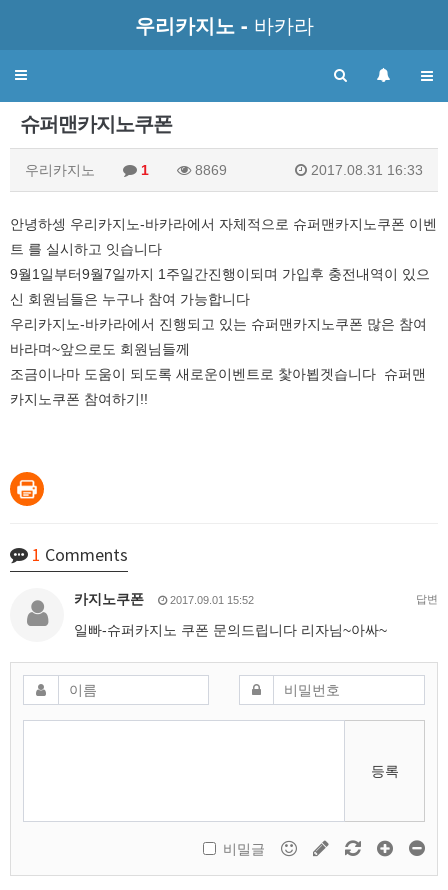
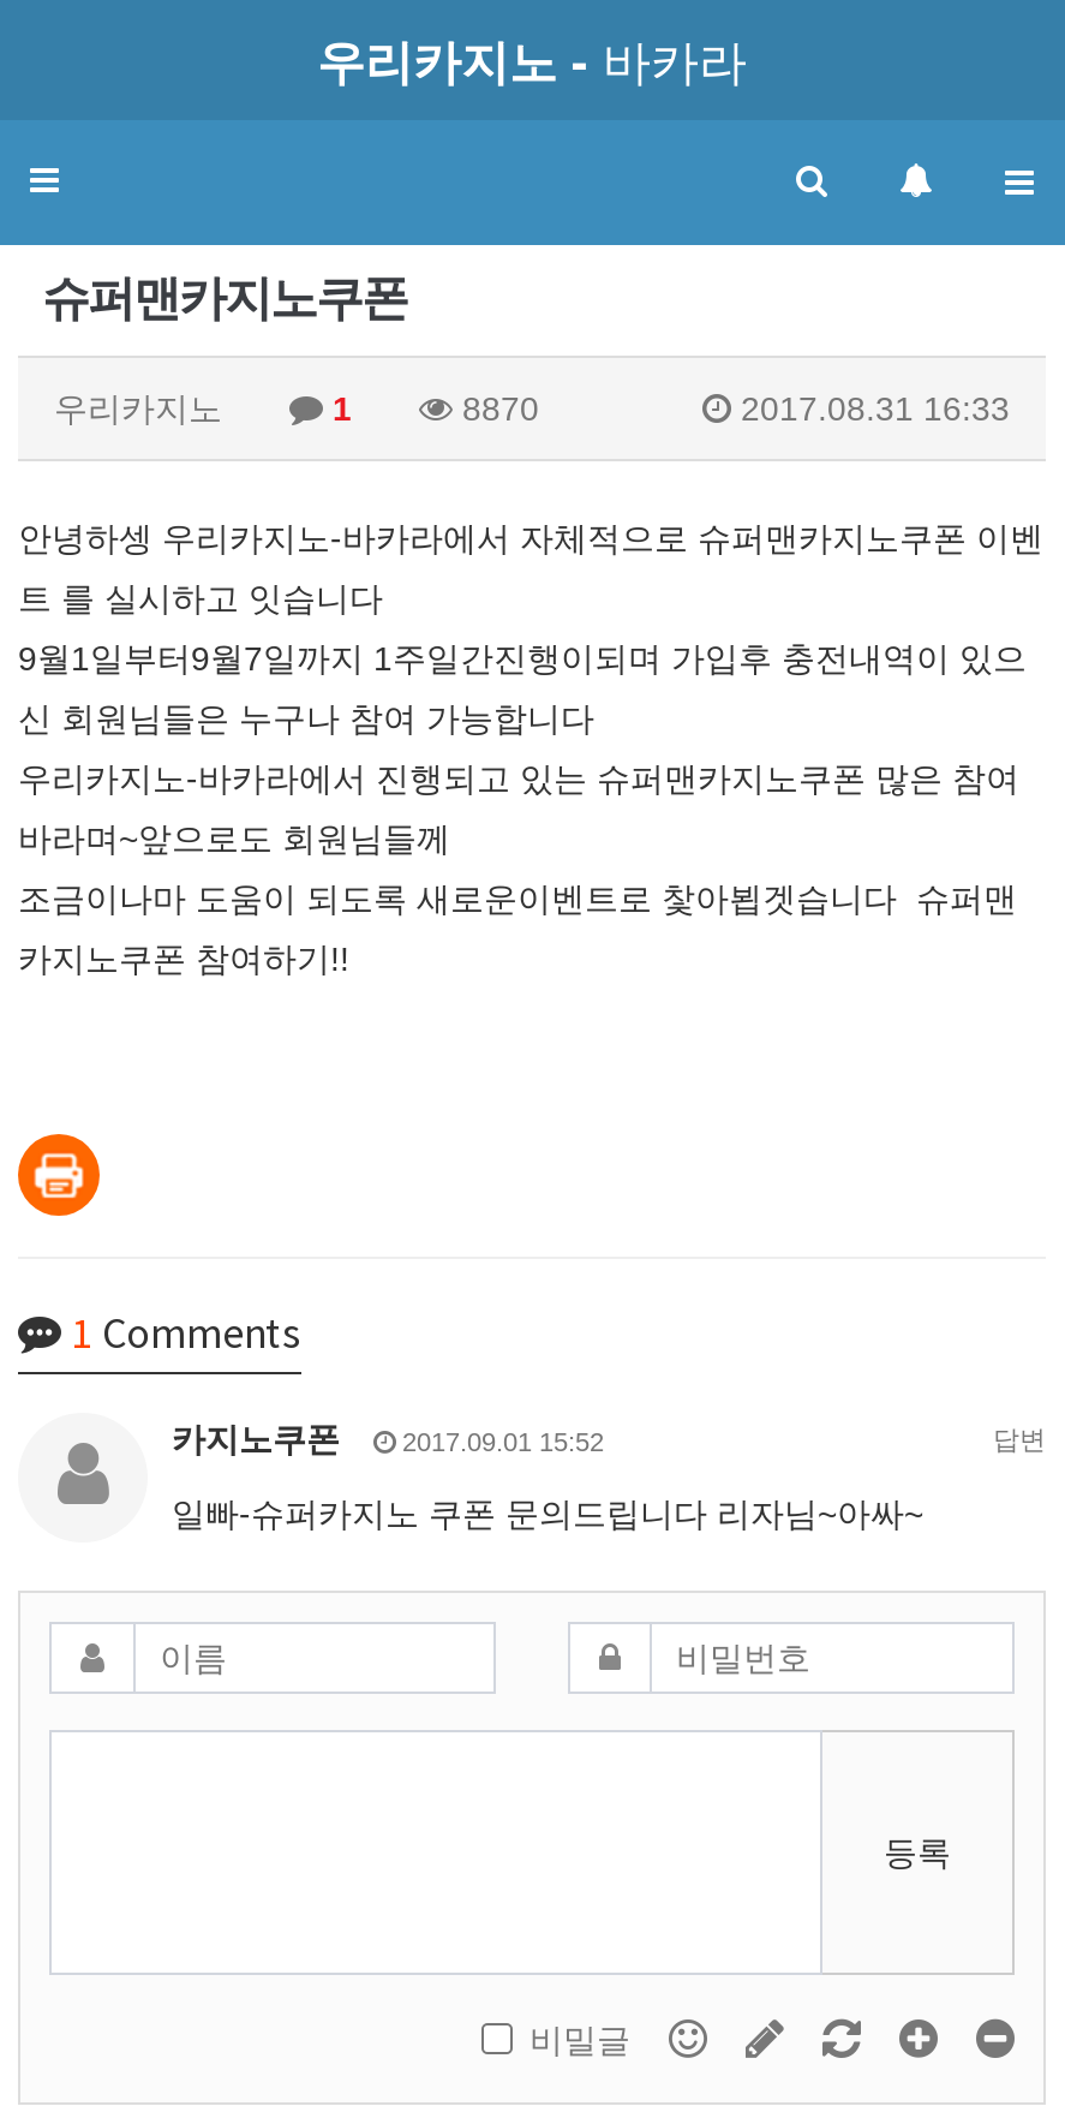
- 8869
+ 8870
